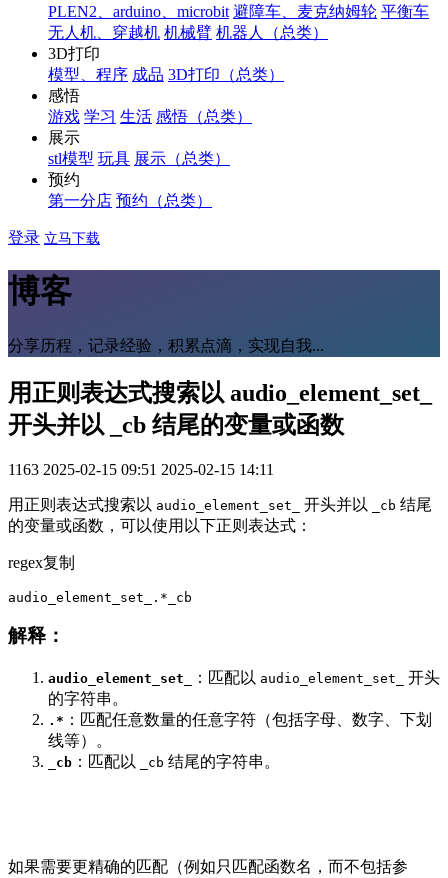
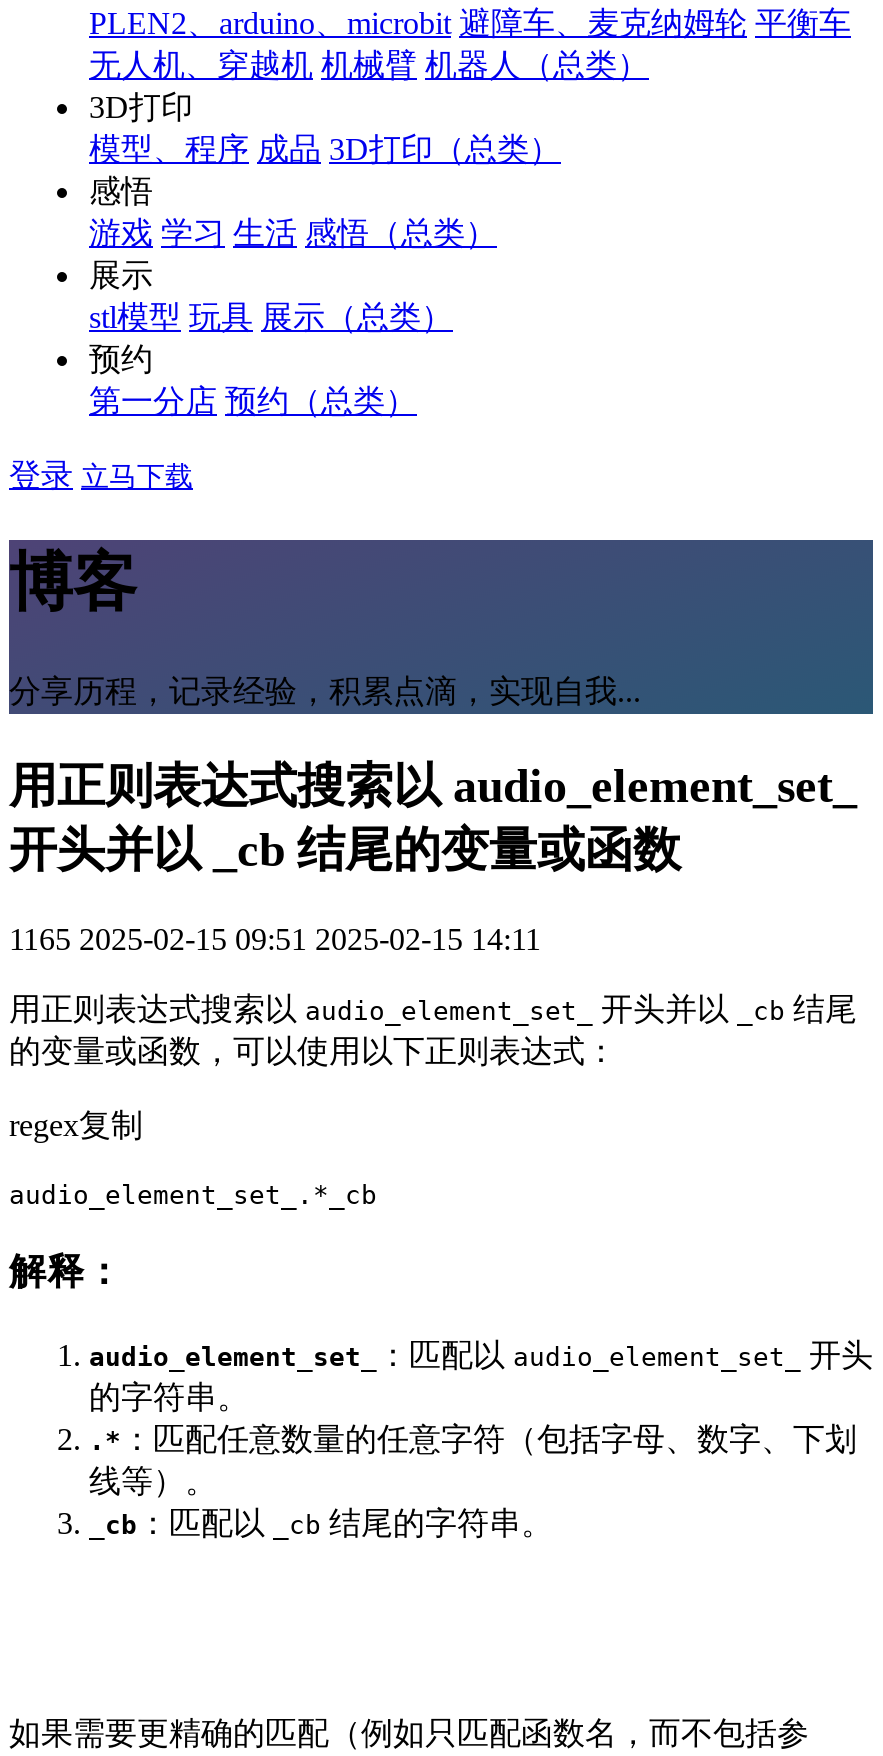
- 1163 2025-02-15 09:51 2025-02-15 14:11
+ 1165 2025-02-15 09:51 2025-02-15 14:11
